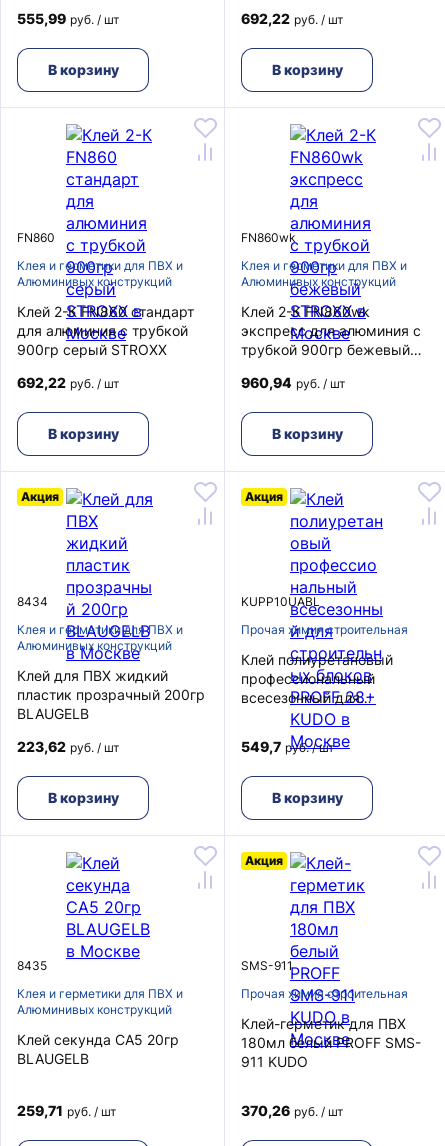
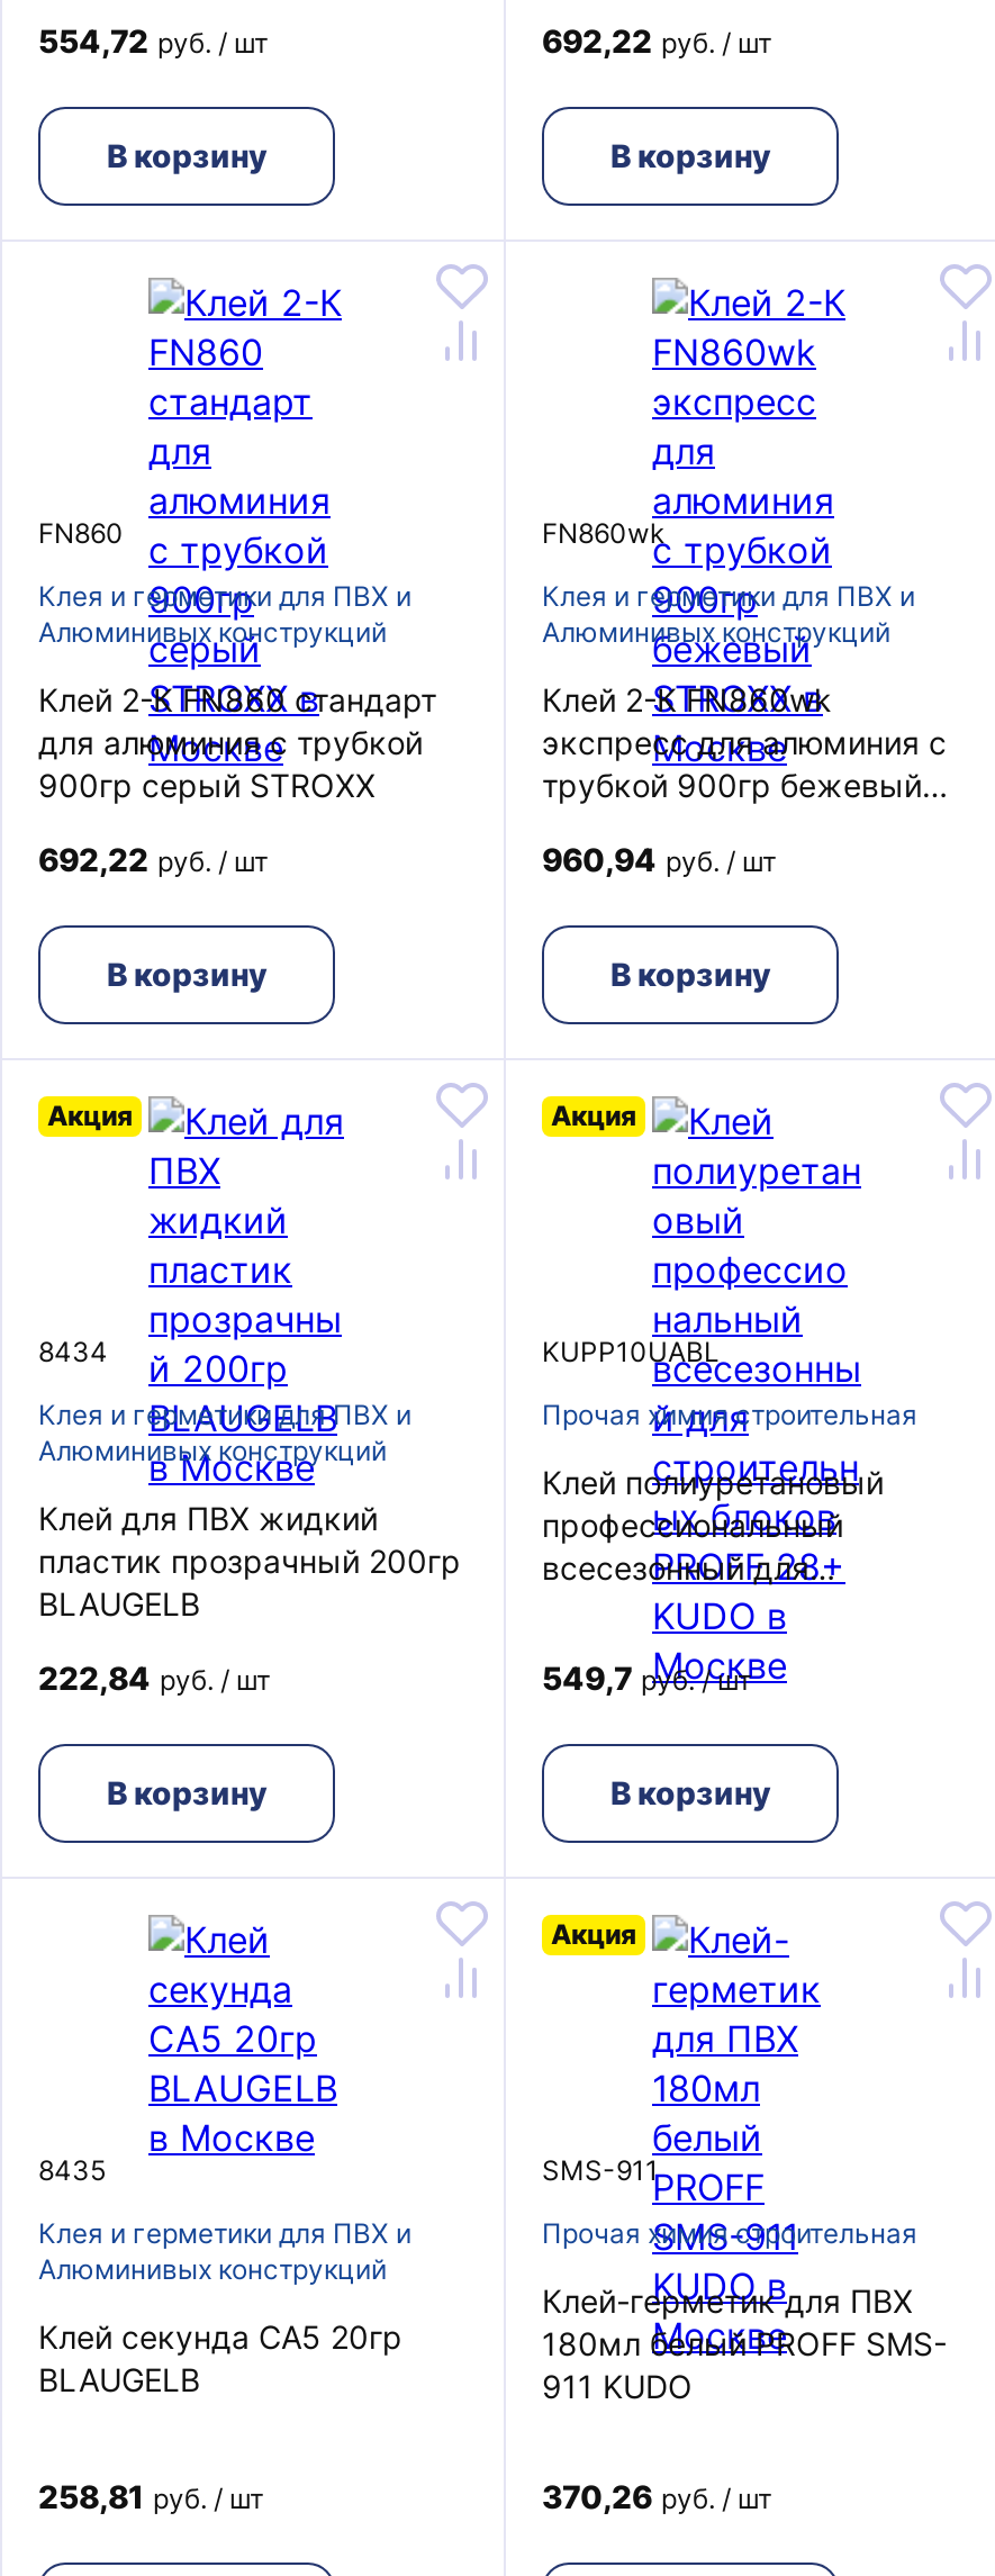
- 555,99 руб. / шт
+ 554,72 руб. / шт

- 223,62 руб. / шт
+ 222,84 руб. / шт

- 259,71 руб. / шт
+ 258,81 руб. / шт
